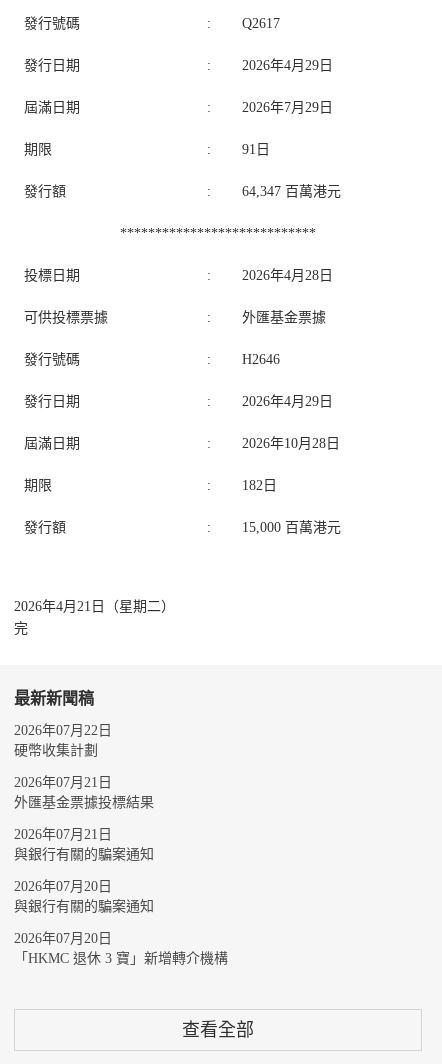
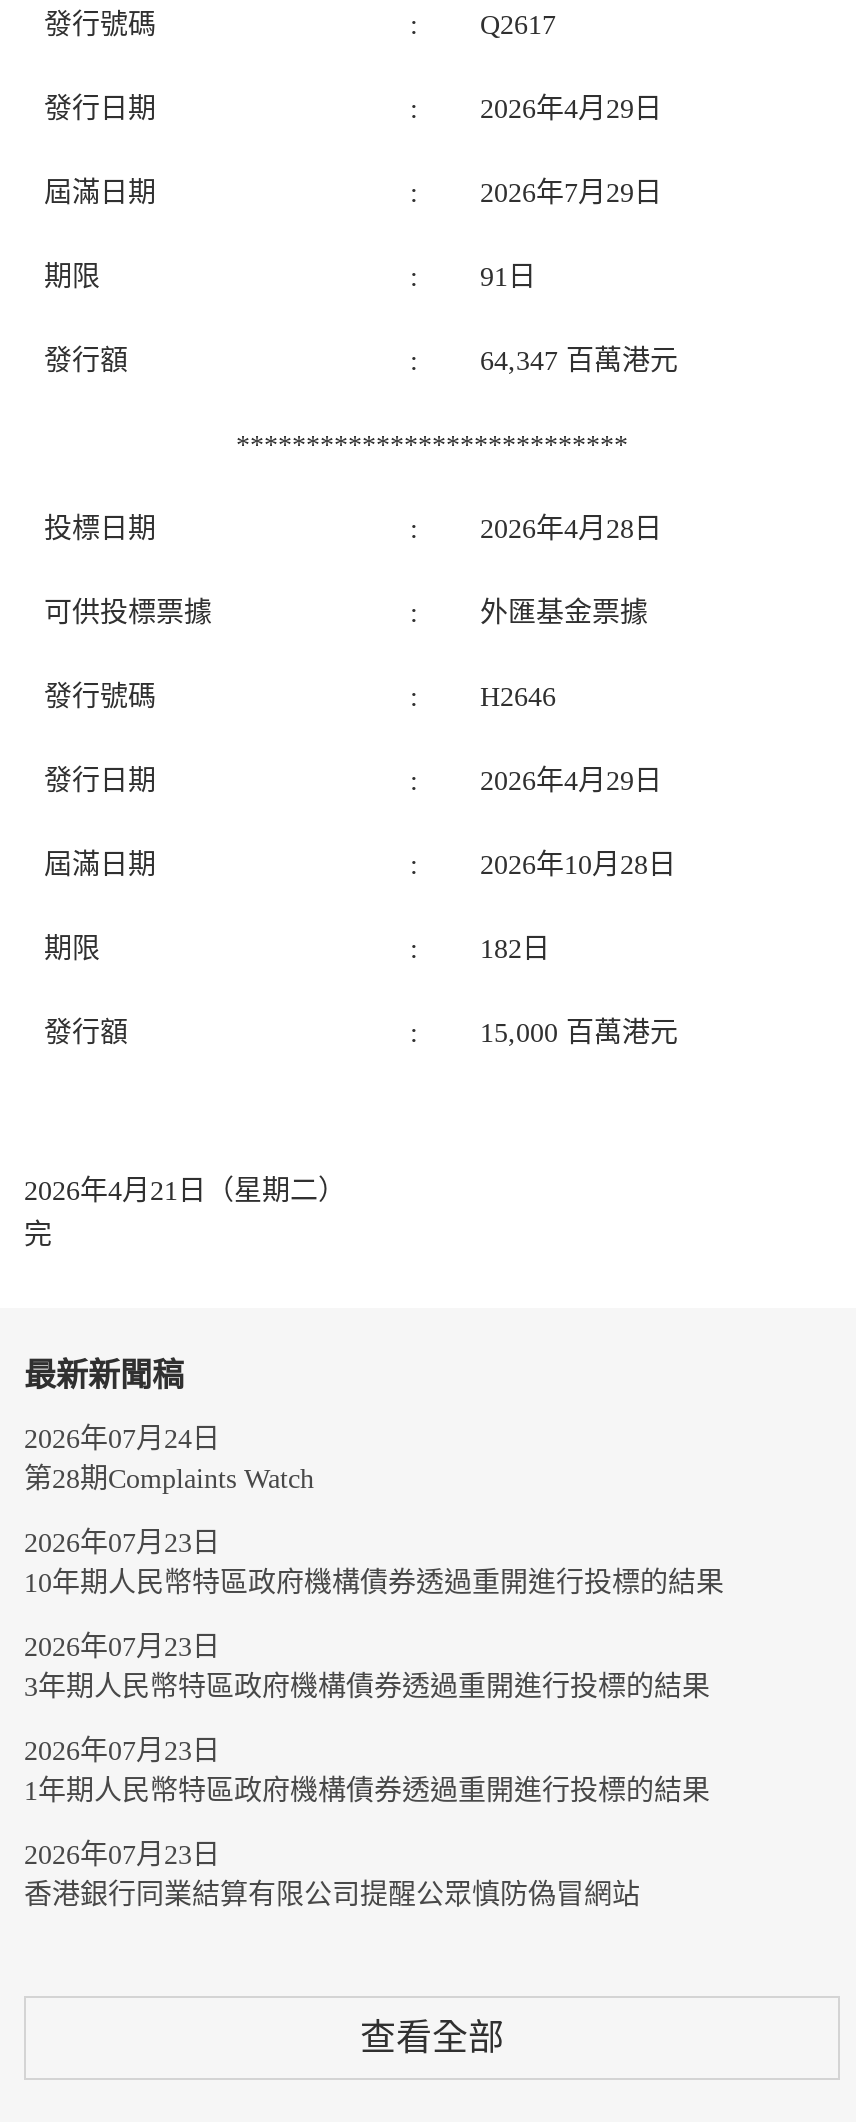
- 2026年07月22日
- 硬幣收集計劃
+ 2026年07月24日
+ 第28期Complaints Watch

- 2026年07月21日
- 外匯基金票據投標結果
+ 2026年07月23日
+ 10年期人民幣特區政府機構債券透過重開進行投標的結果

- 2026年07月21日
- 與銀行有關的騙案通知
+ 2026年07月23日
+ 3年期人民幣特區政府機構債券透過重開進行投標的結果

- 2026年07月20日
- 與銀行有關的騙案通知
+ 2026年07月23日
+ 1年期人民幣特區政府機構債券透過重開進行投標的結果

- 2026年07月20日
- 「HKMC 退休 3 寶」新增轉介機構
+ 2026年07月23日
+ 香港銀行同業結算有限公司提醒公眾慎防偽冒網站
